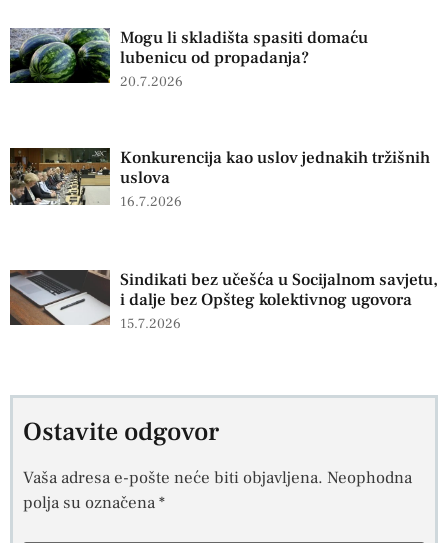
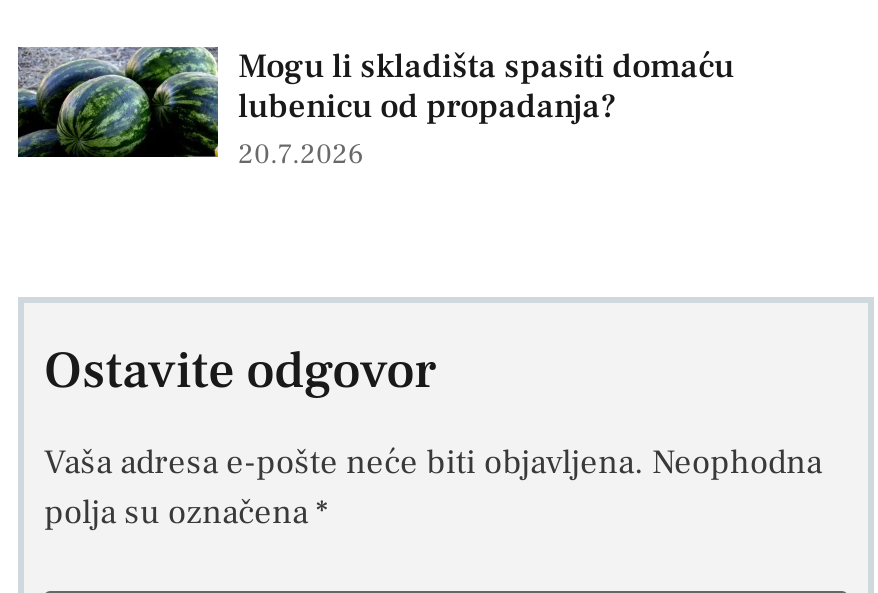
- [image]
- Konkurencija kao uslov jednakih tržišnih
- uslova
- 16.7.2026

- [image]
- Sindikati bez učešća u Socijalnom savjetu,
- i dalje bez Opšteg kolektivnog ugovora
- 15.7.2026
